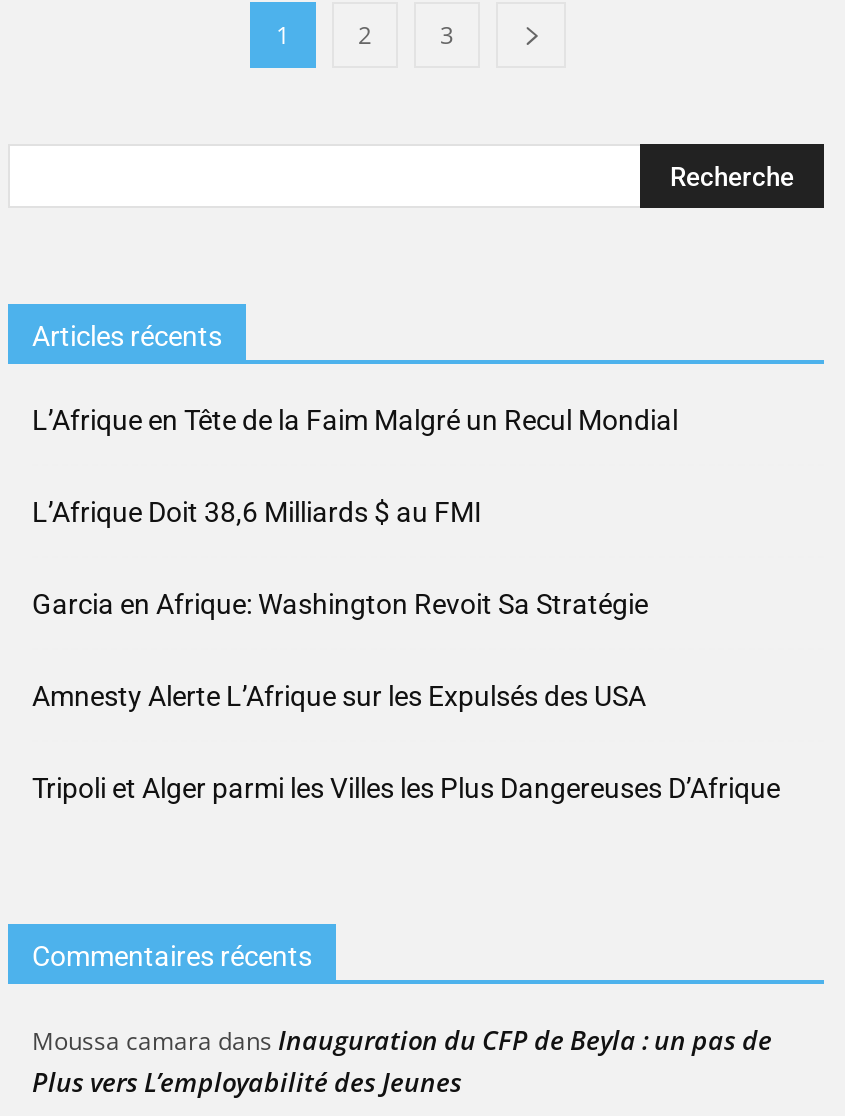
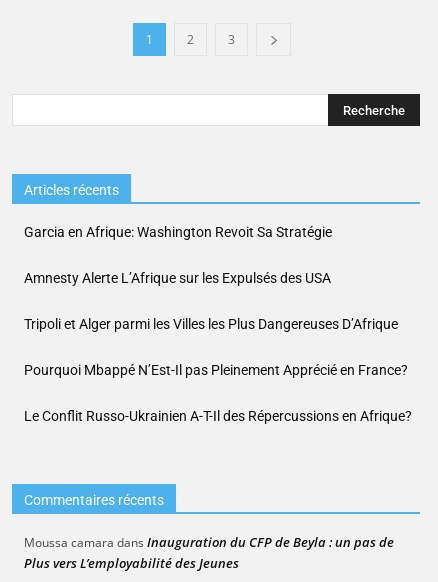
- L’Afrique en Tête de la Faim Malgré un Recul Mondial
- L’Afrique Doit 38,6 Milliards $ au FMI

moved up: Garcia en Afrique: Washington Revoit Sa Stratégie | Amnesty Alerte L’Afrique sur les Expulsés des USA | Tripoli et Alger parmi les Villes les Plus Dangereuses D’Afrique

+ Pourquoi Mbappé N’Est-Il pas Pleinement Apprécié en France?
+ Le Conflit Russo-Ukrainien A-T-Il des Répercussions en Afrique?
